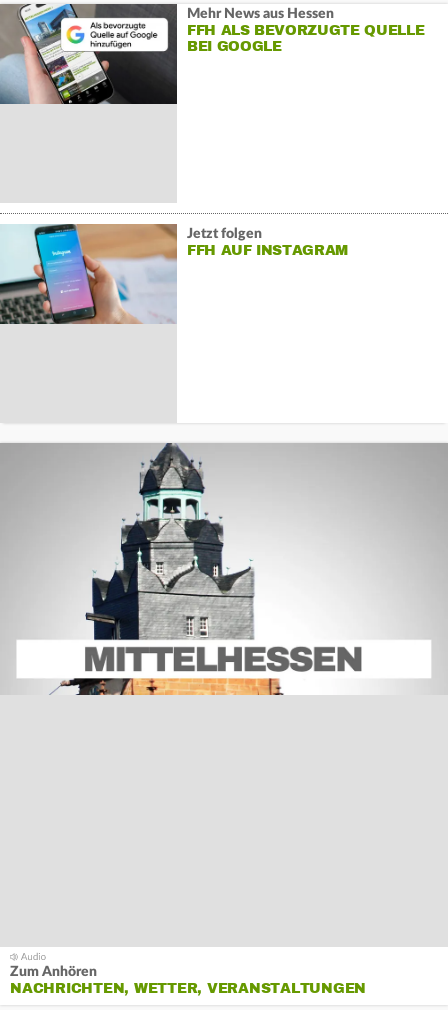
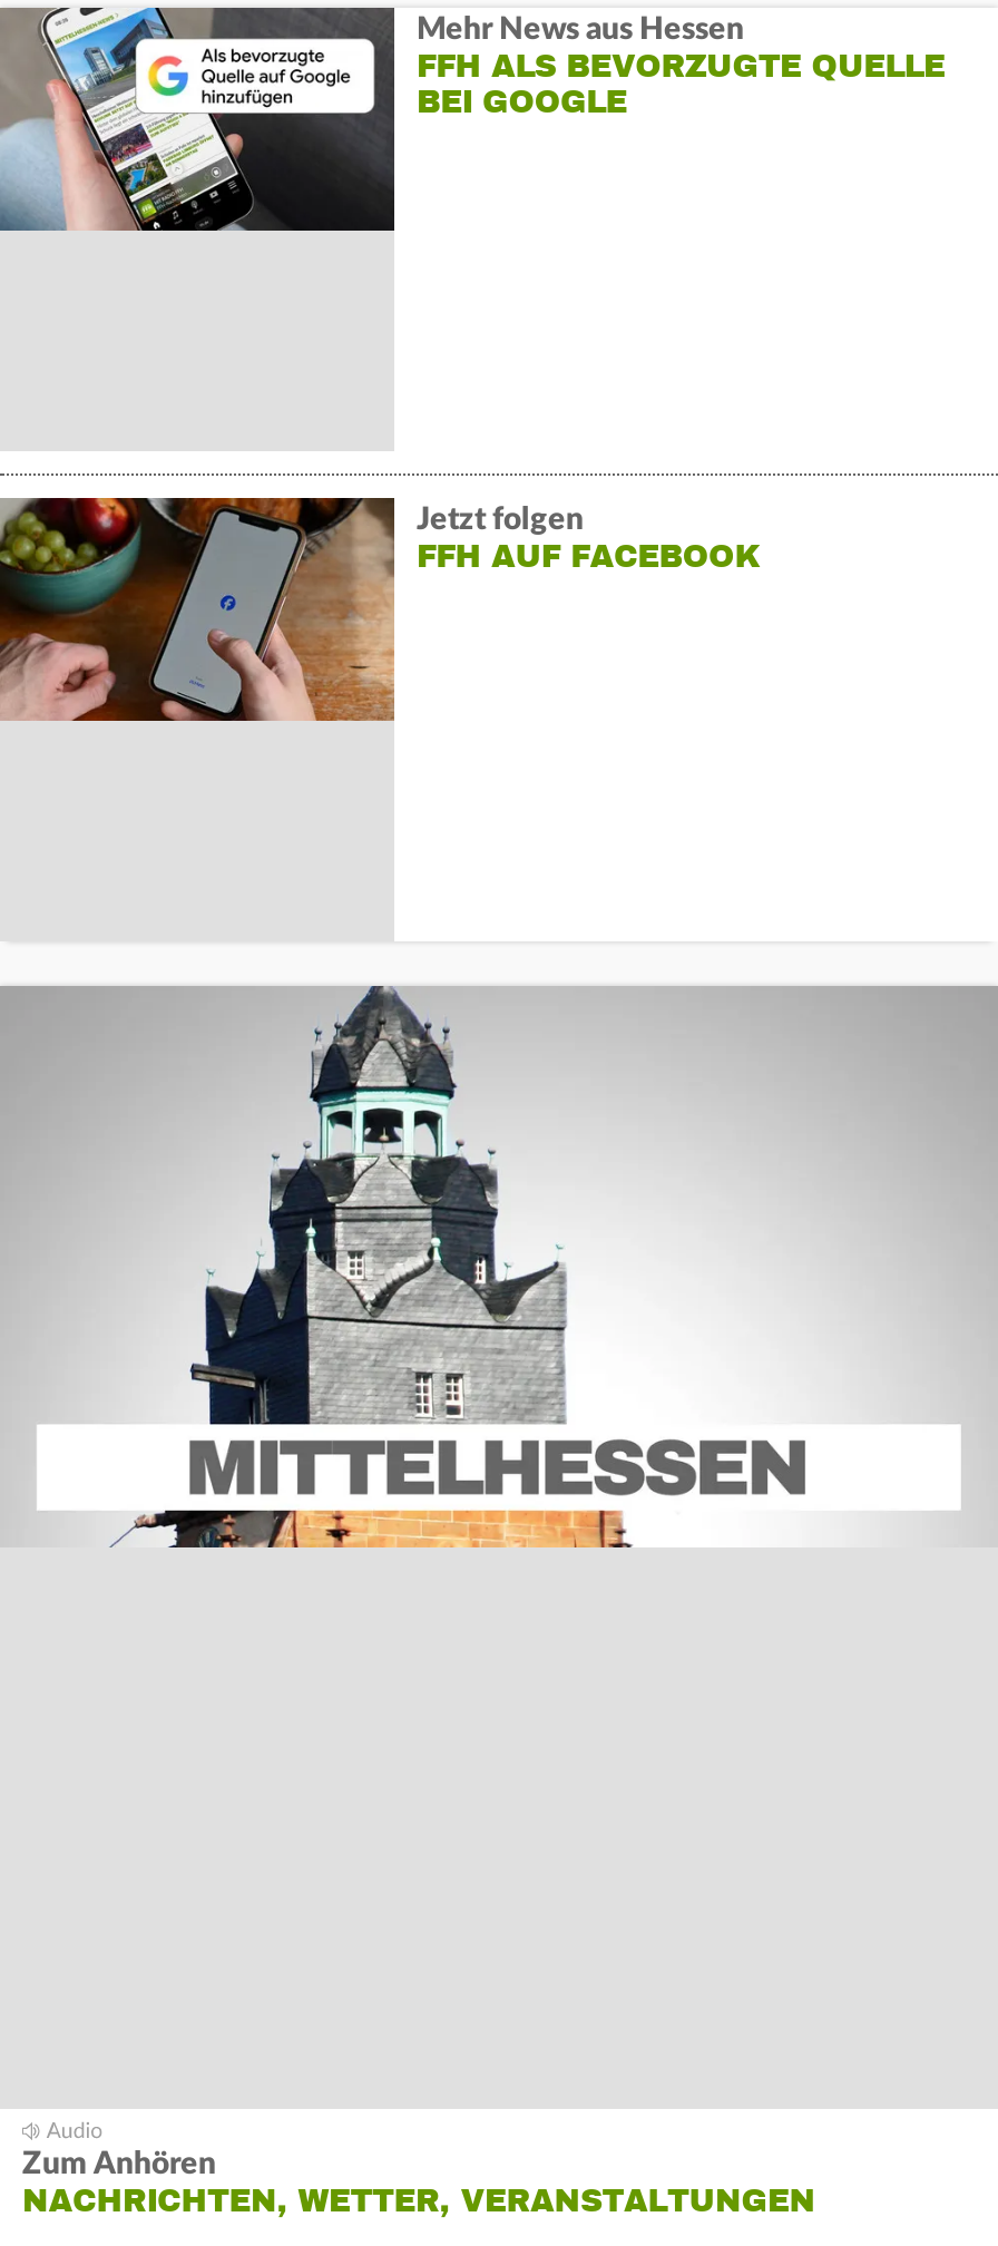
- [image]
- FFH AUF INSTAGRAM
+ [image]
+ FFH AUF FACEBOOK
